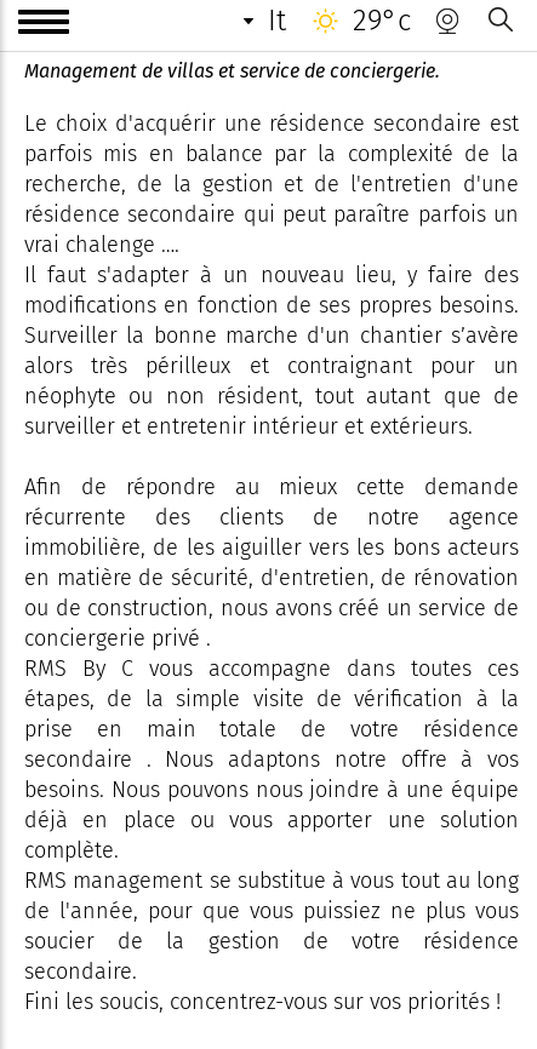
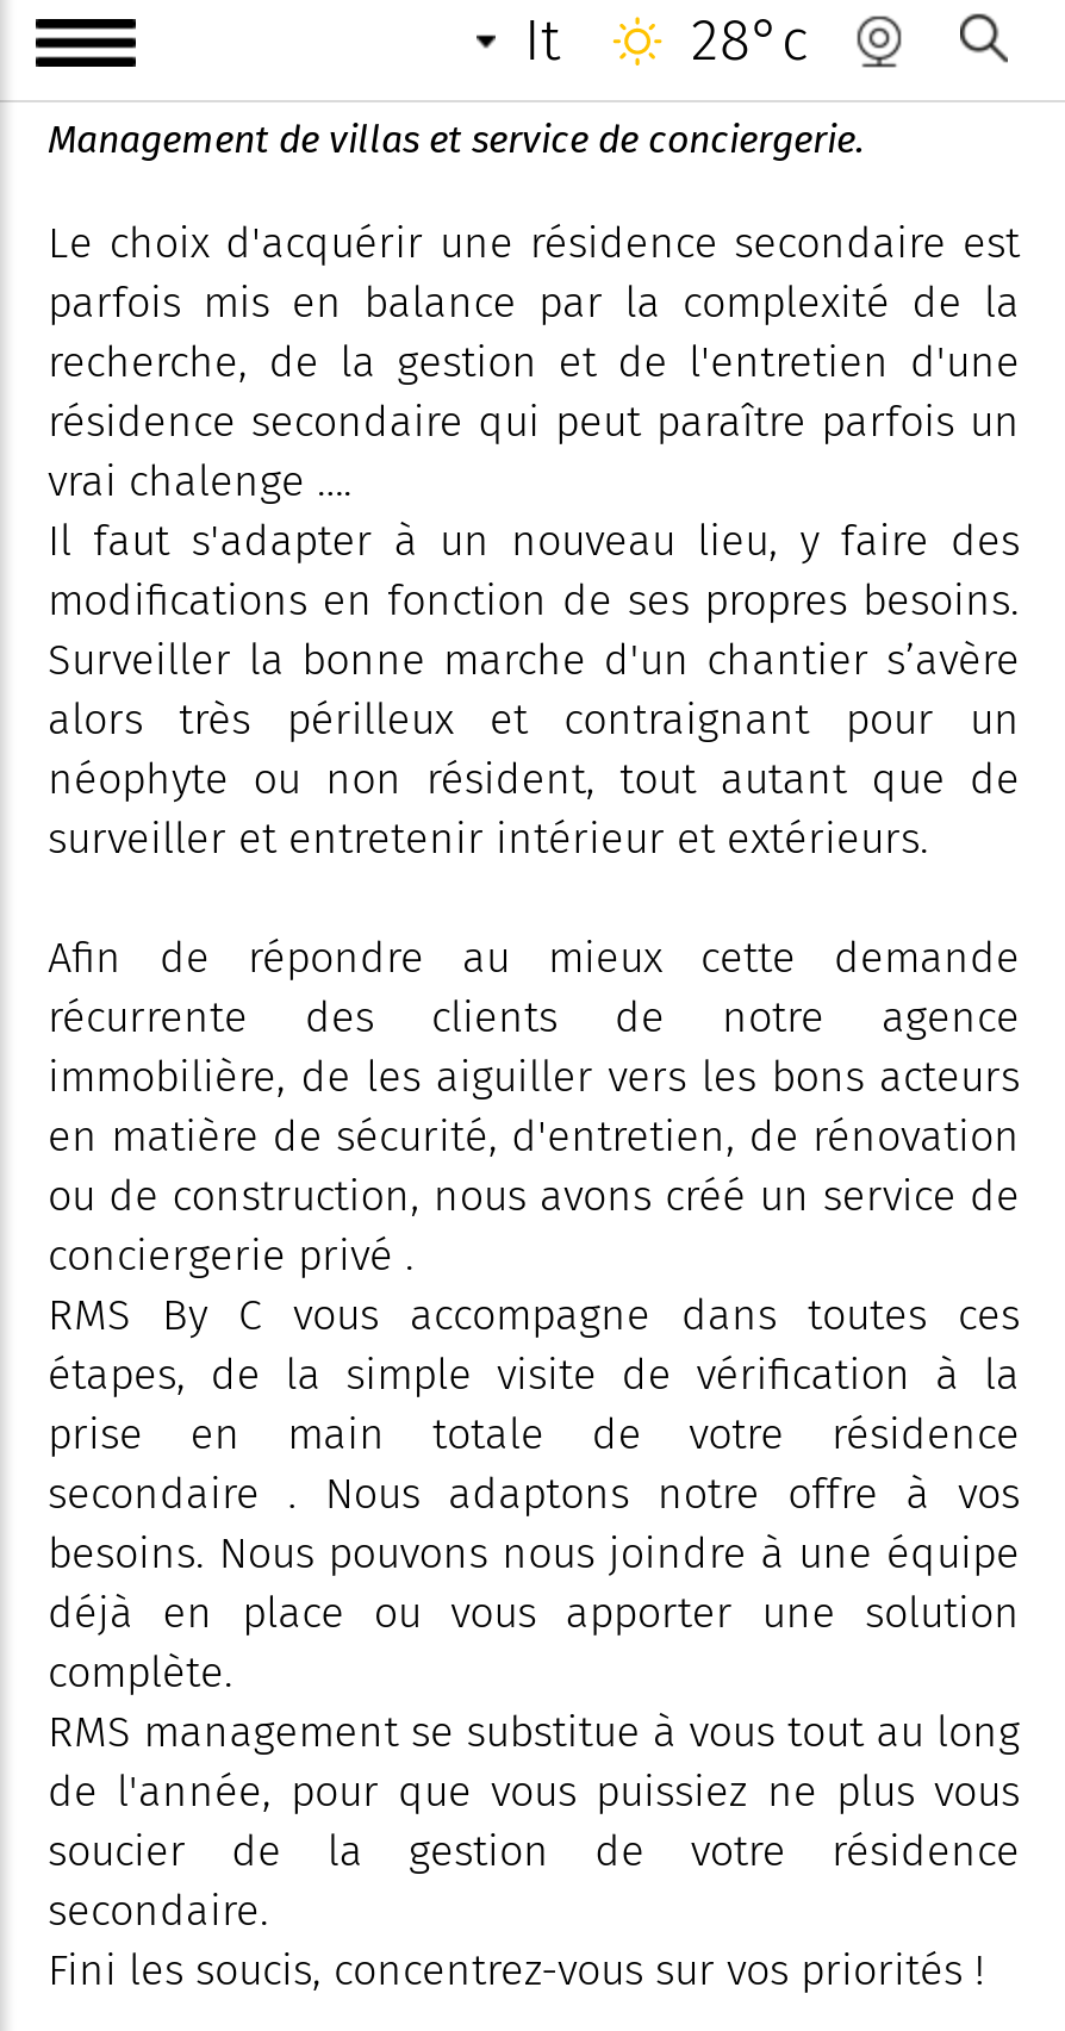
- 29°c
+ 28°c
